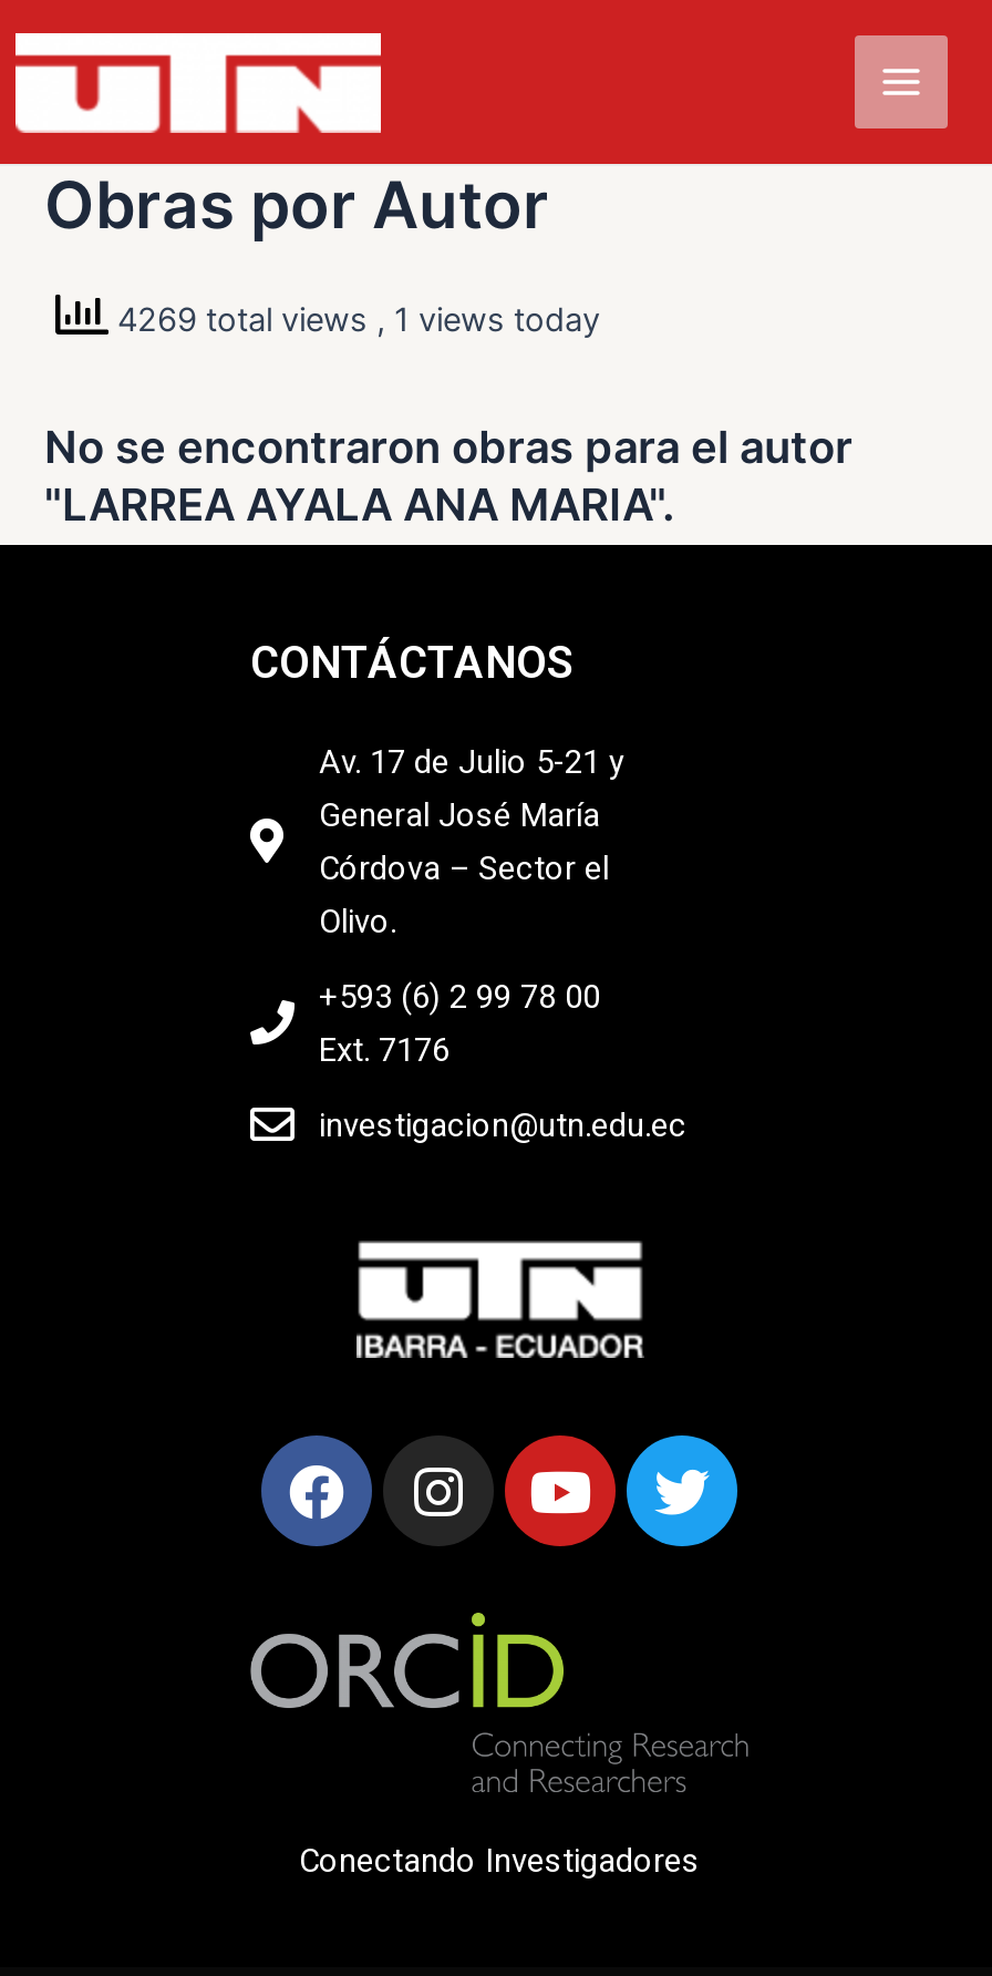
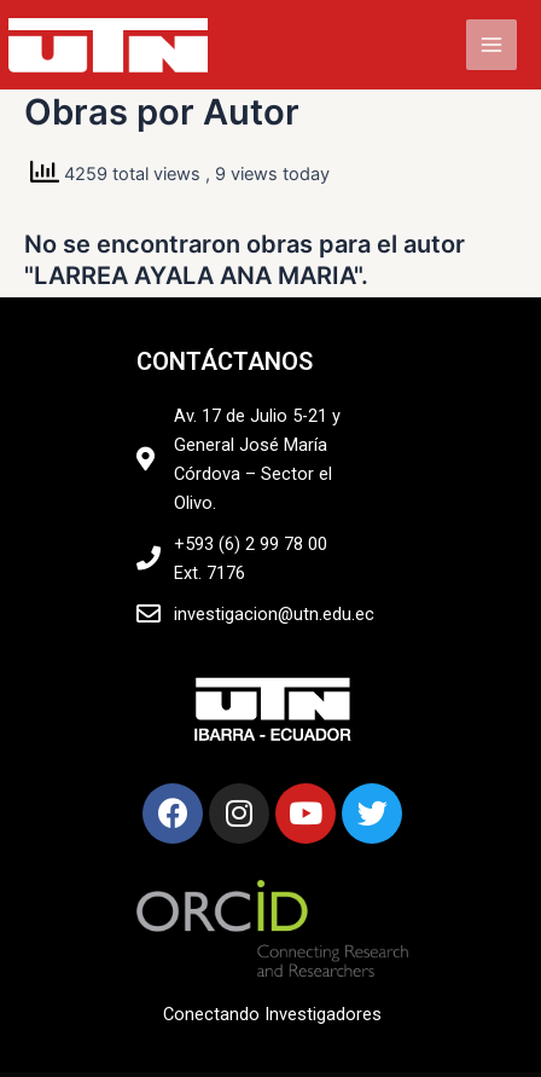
- 4269 total views, 1 views today
+ 4259 total views, 9 views today
